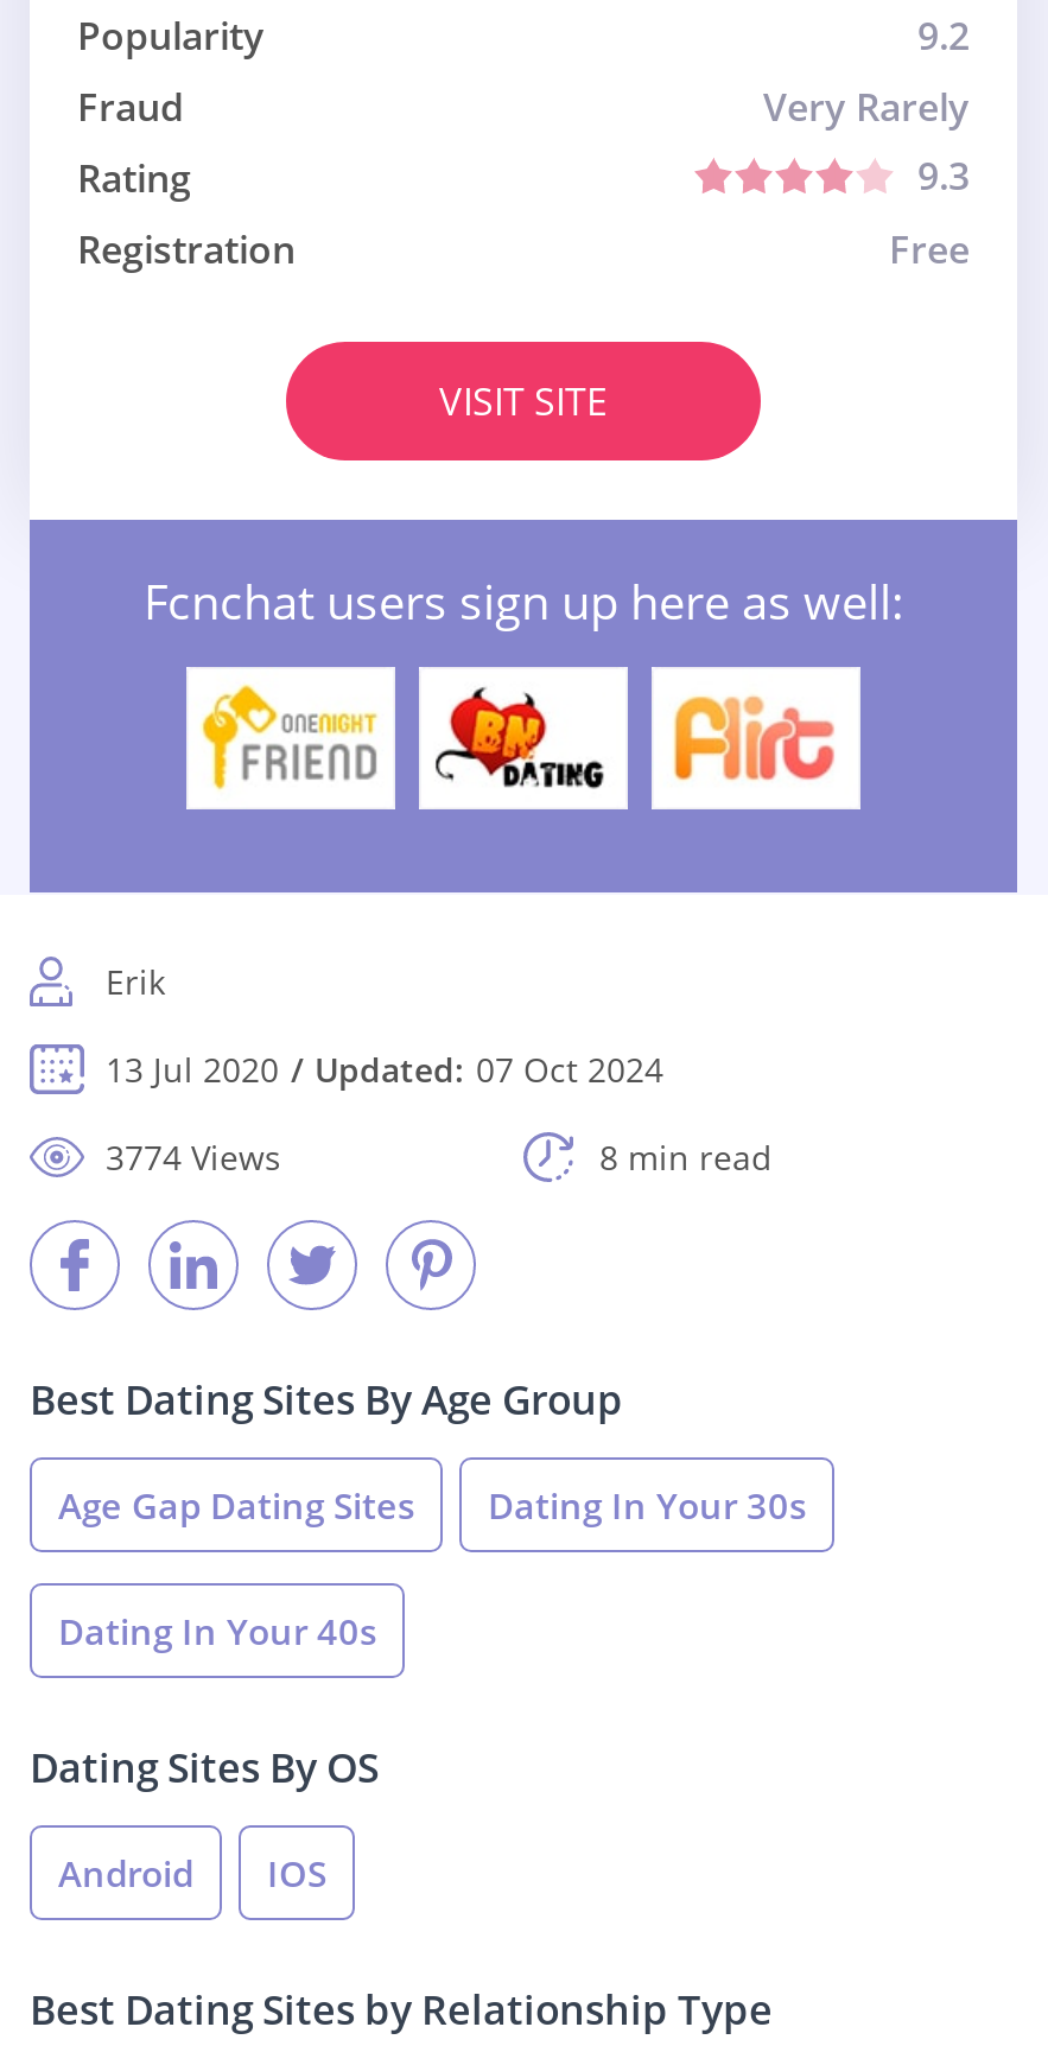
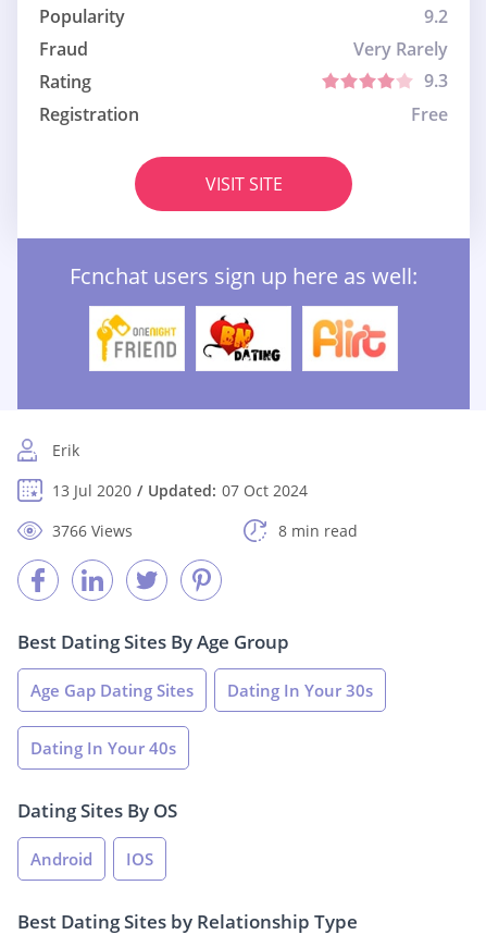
- 3774 Views
+ 3766 Views
